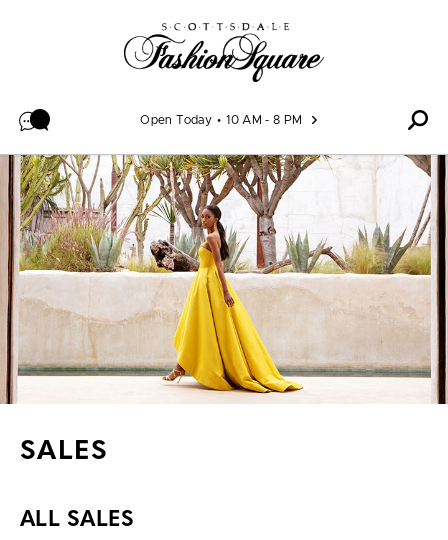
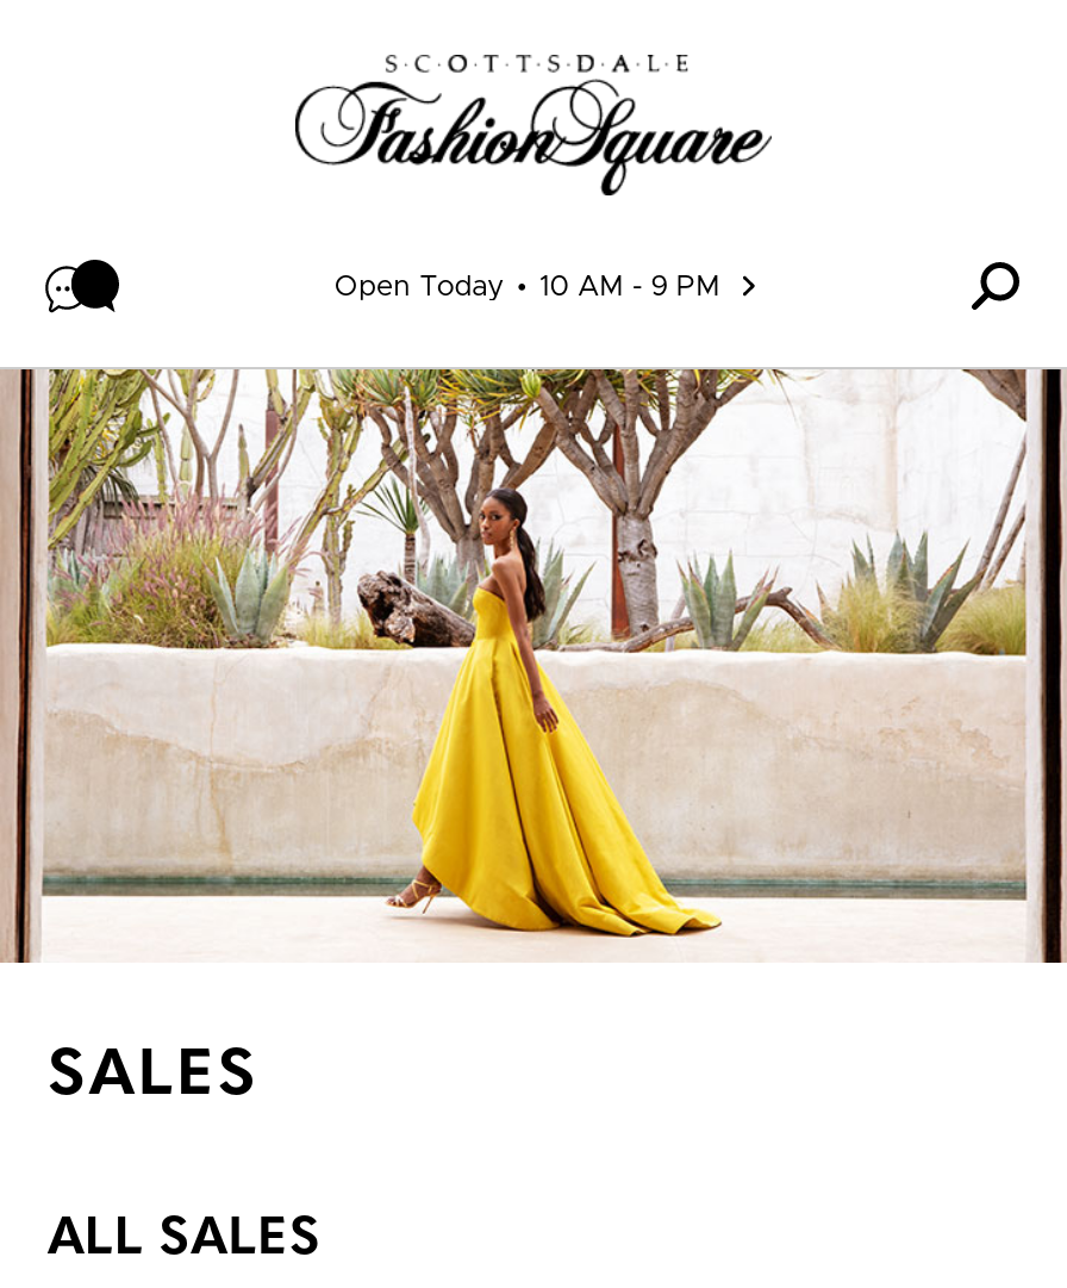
- Open Today 10 AM - 8 PM
+ Open Today 10 AM - 9 PM
